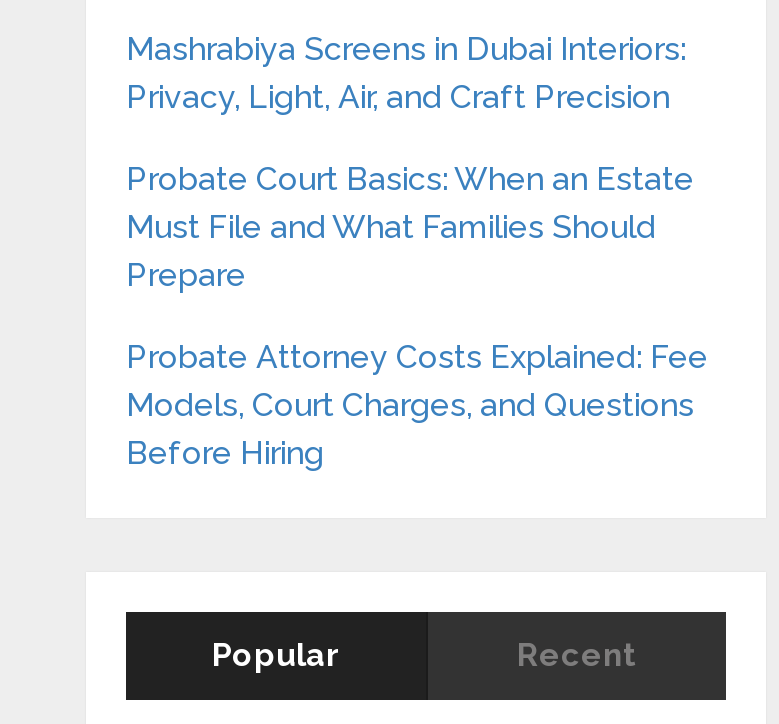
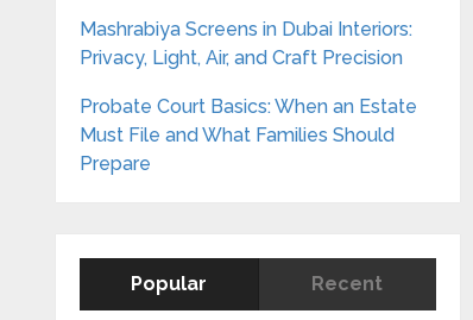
- Probate Attorney Costs Explained: Fee
- Models, Court Charges, and Questions
- Before Hiring
